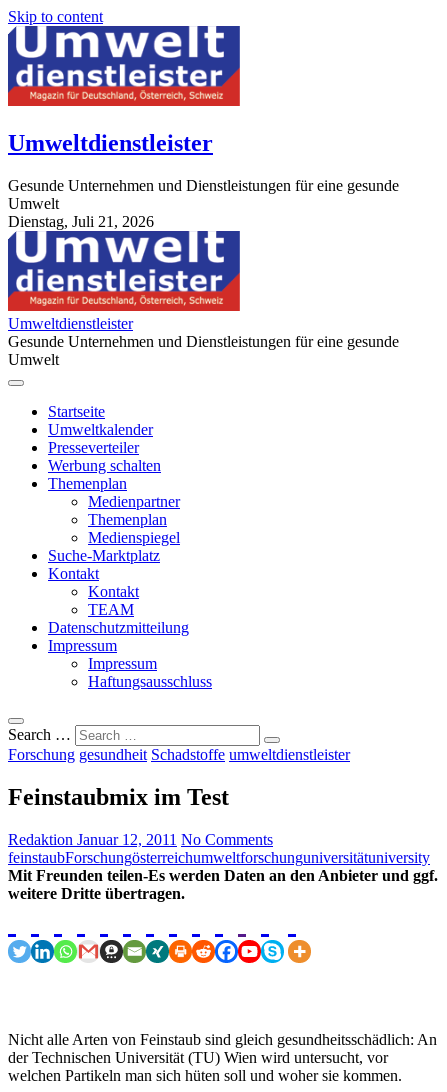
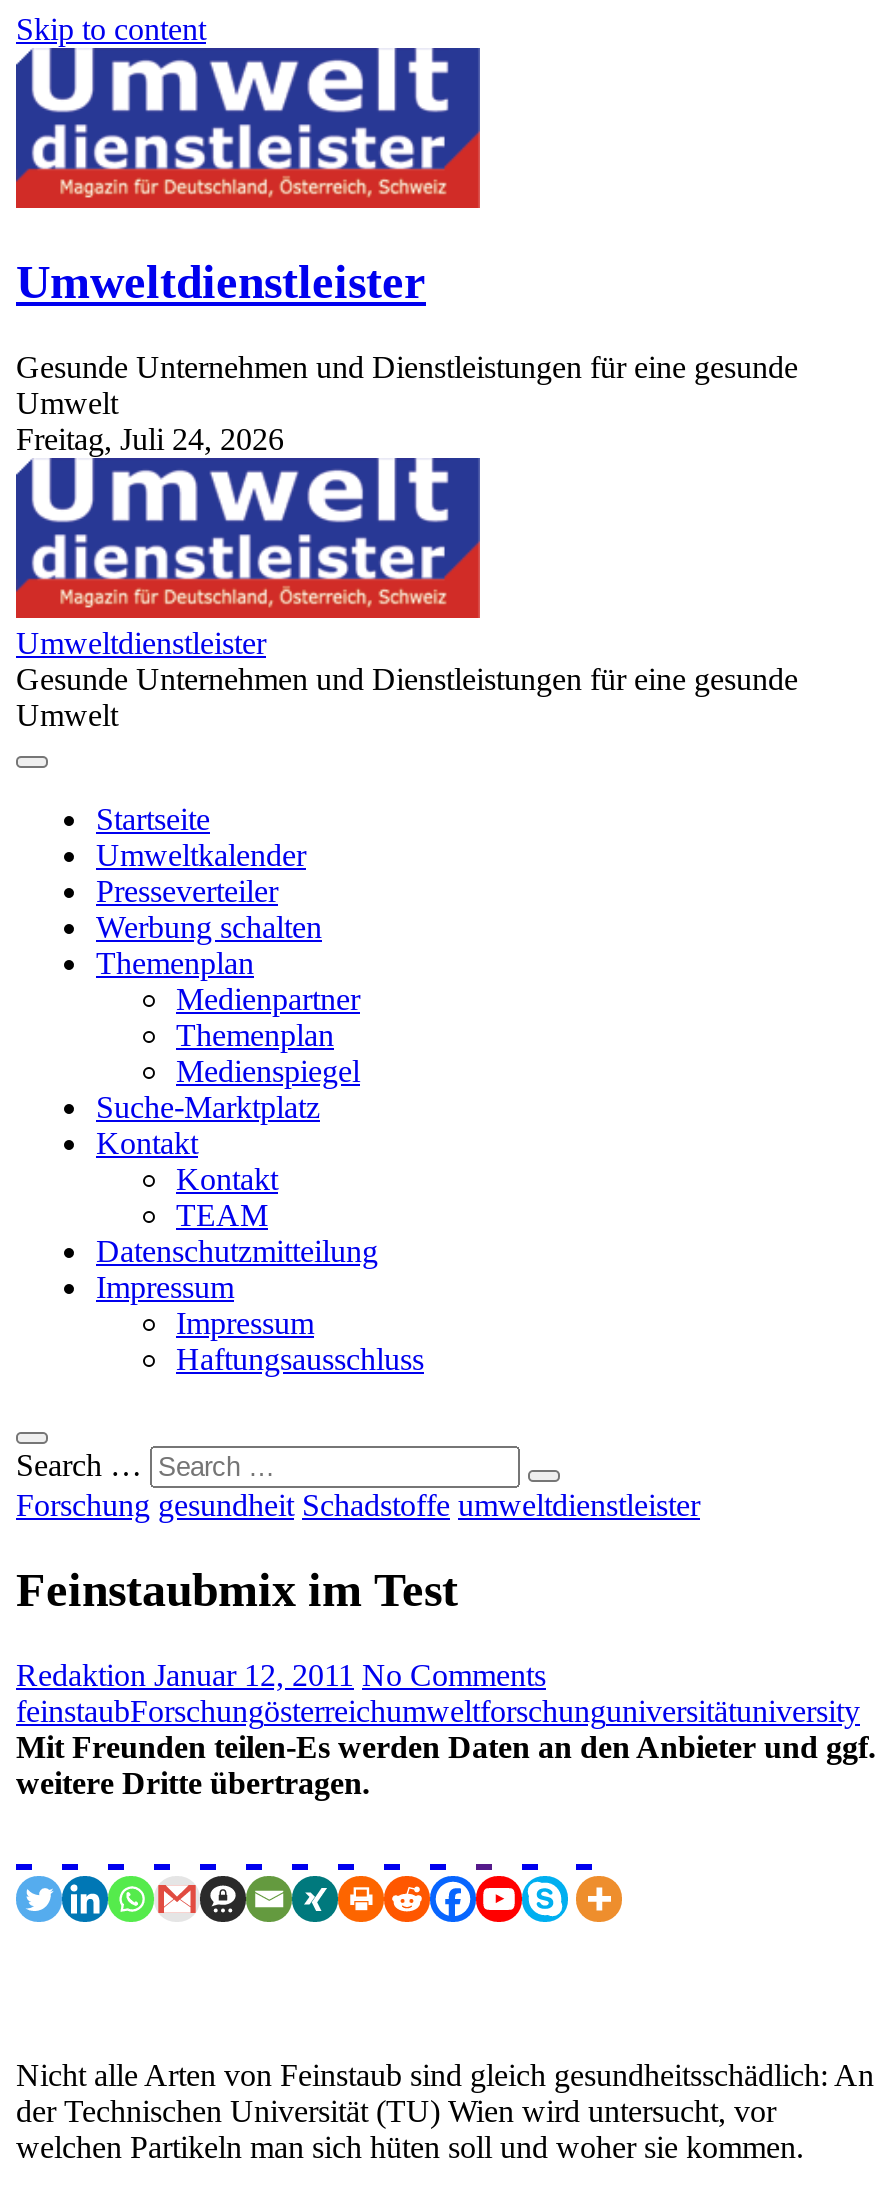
- Dienstag, Juli 21, 2026
+ Freitag, Juli 24, 2026
